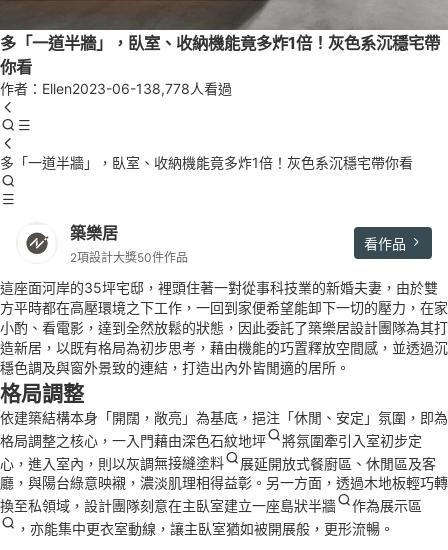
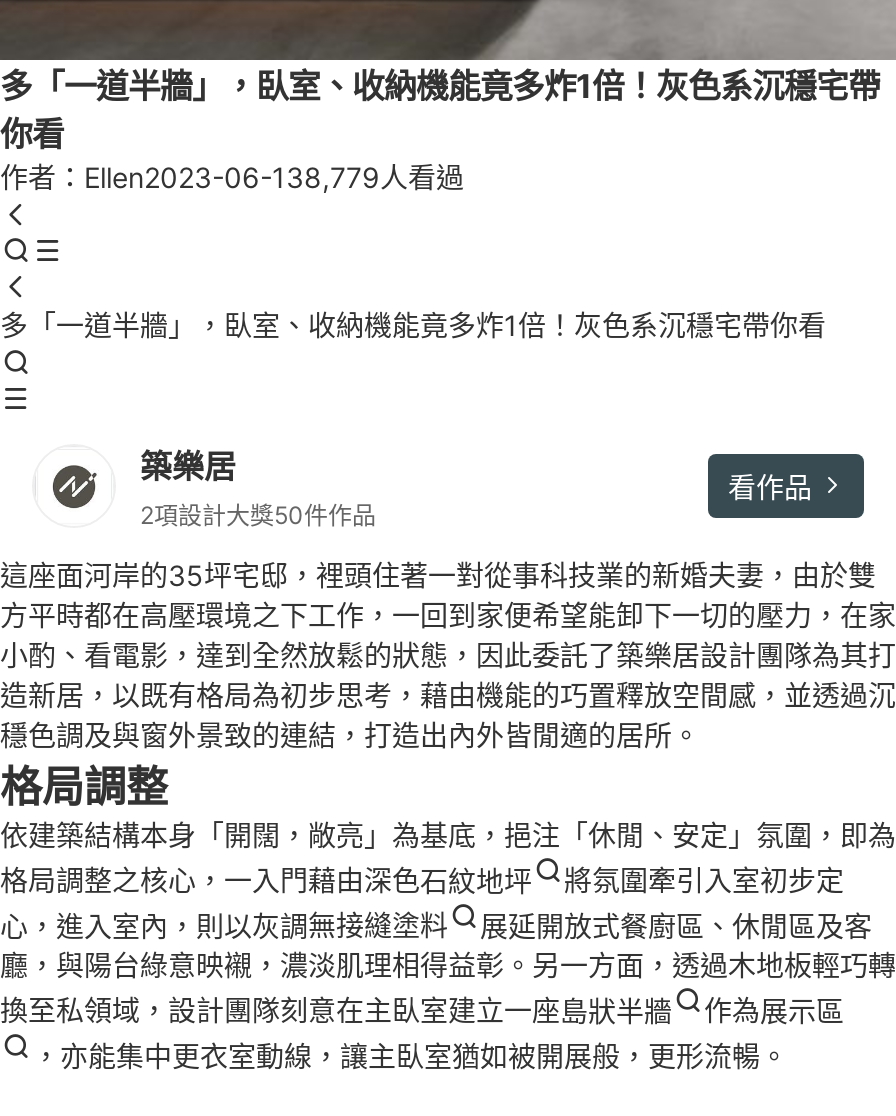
- 作者：Ellen2023-06-138,778人看過
+ 作者：Ellen2023-06-138,779人看過
